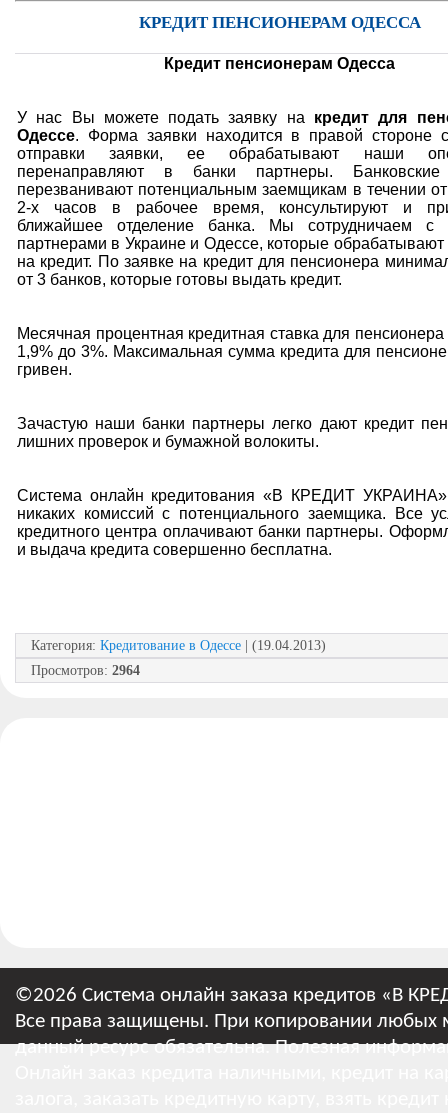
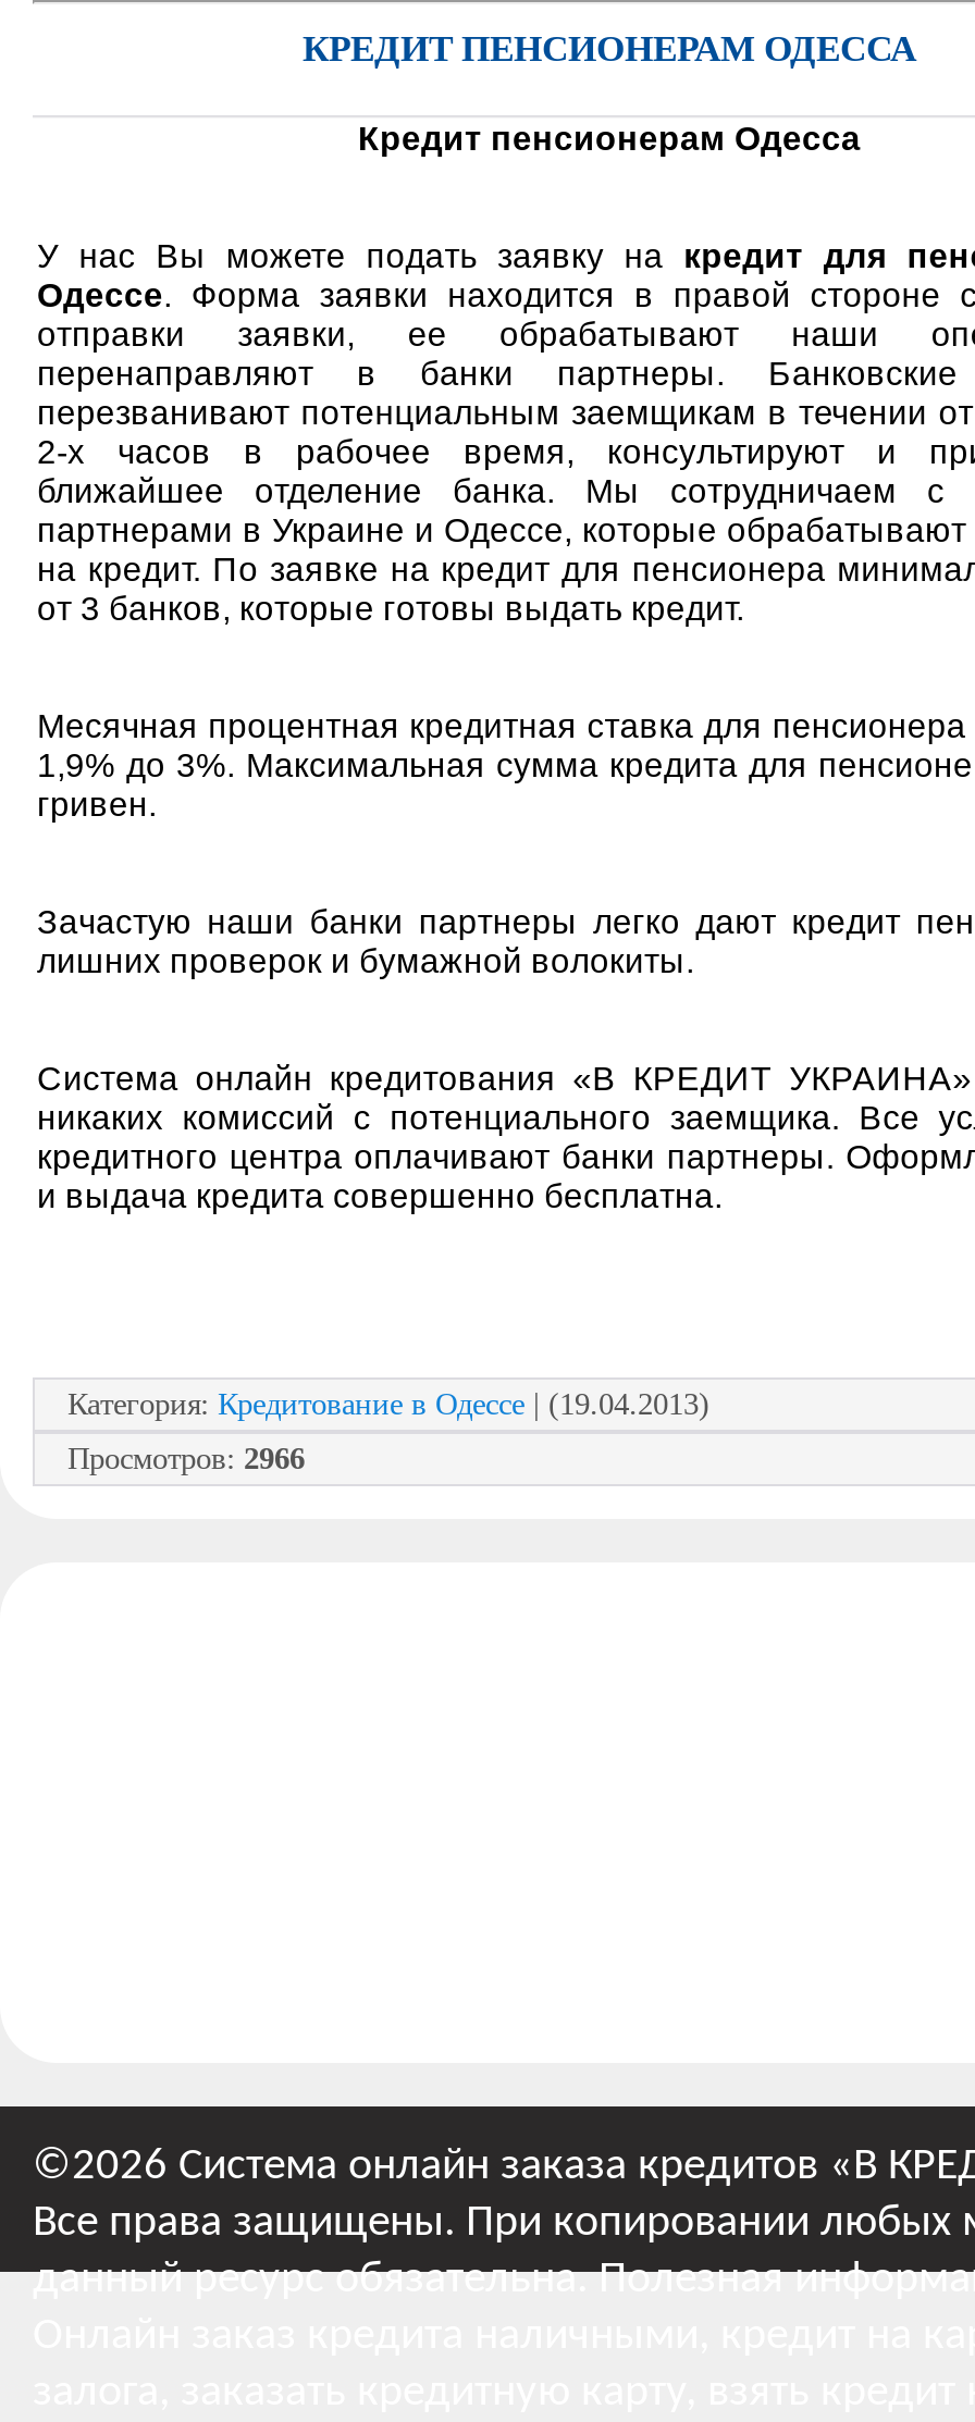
- Просмотров: 2964
+ Просмотров: 2966
